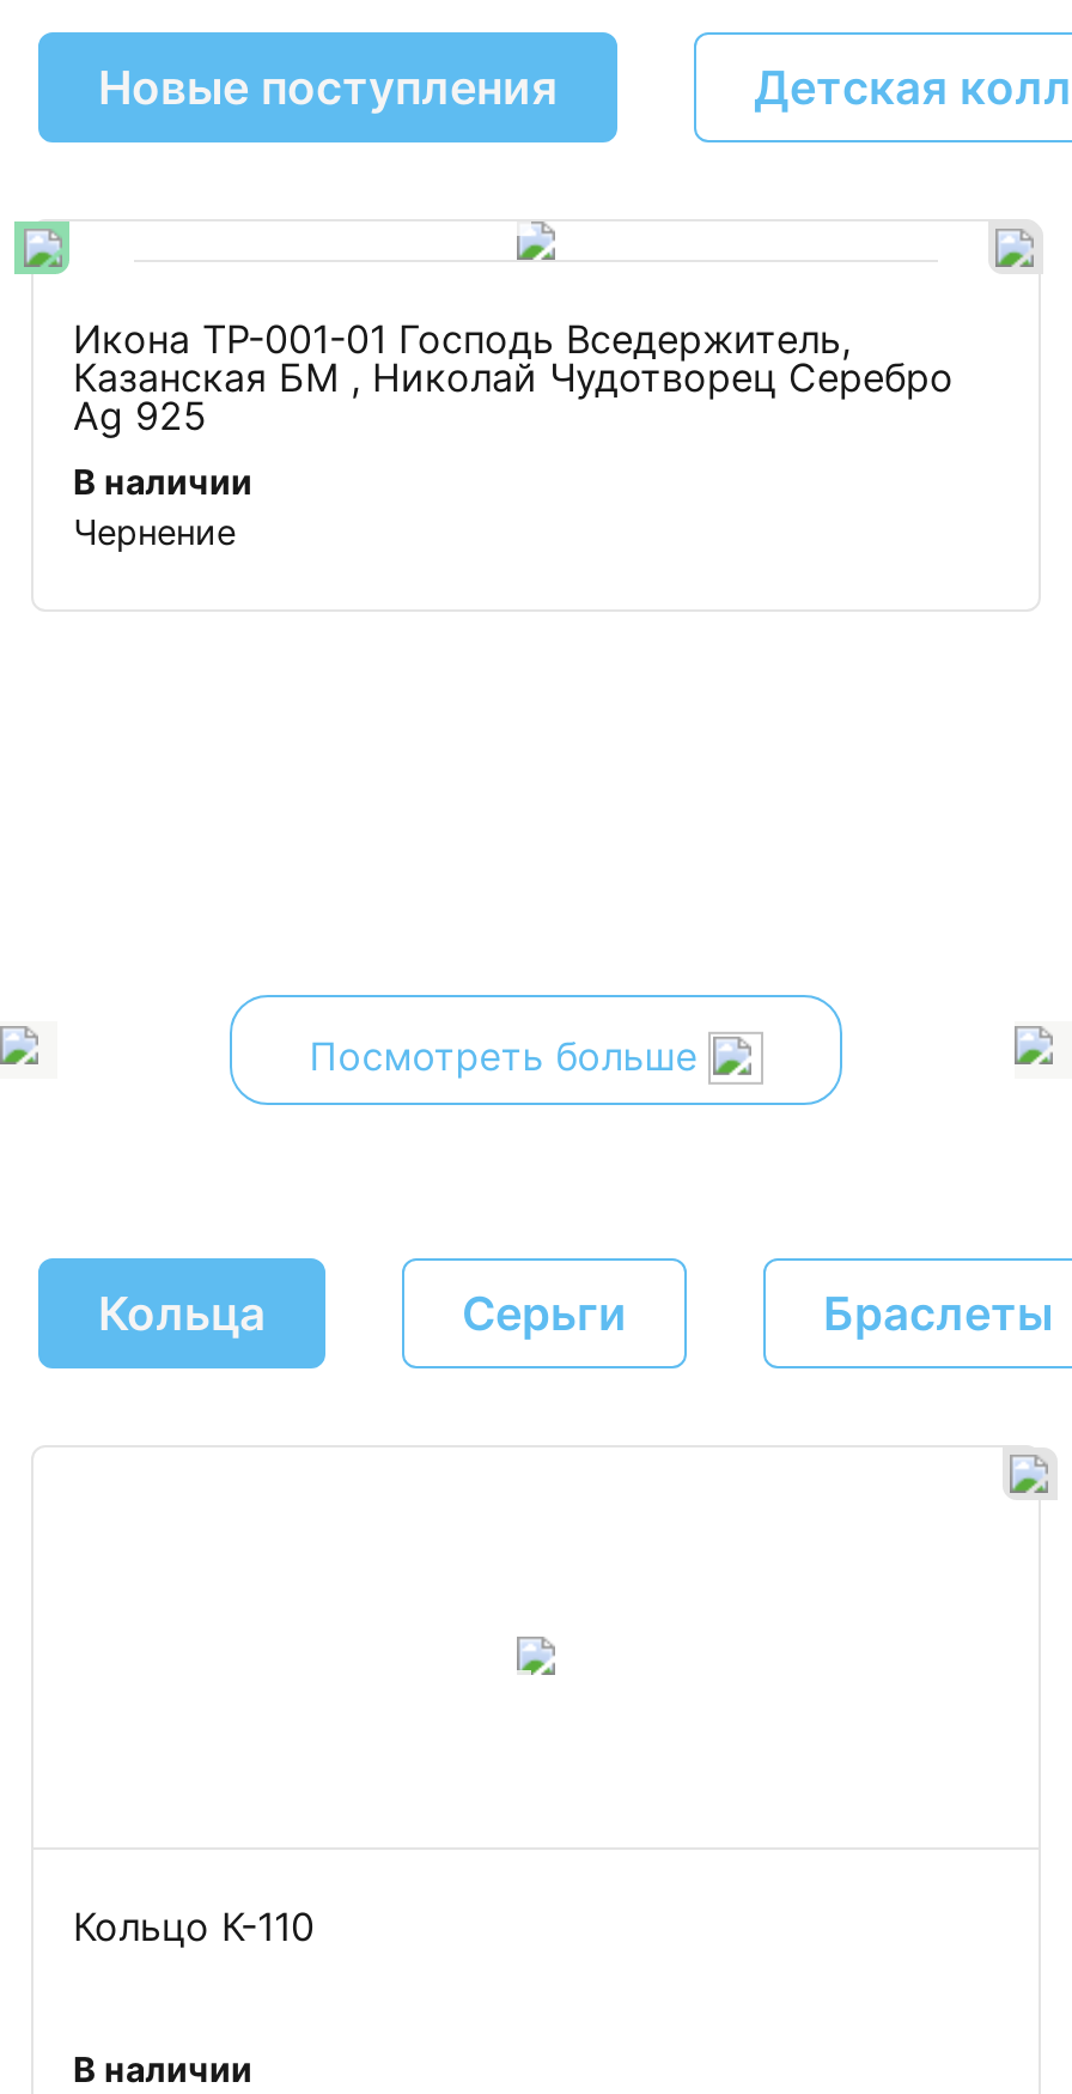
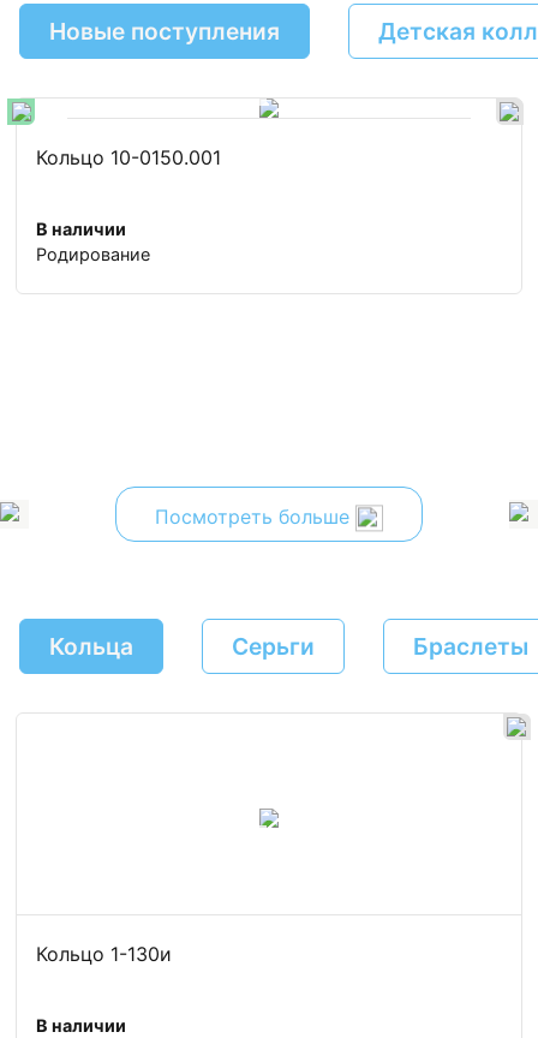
- Икона ТР-001-01 Господь Вседержитель,
- Казанская БМ , Николай Чудотворец Серебро
- Ag 925
+ Кольцо 10-0150.001

- Чернение
+ Родирование

- Кольцо К-110
+ Кольцо 1-130и
